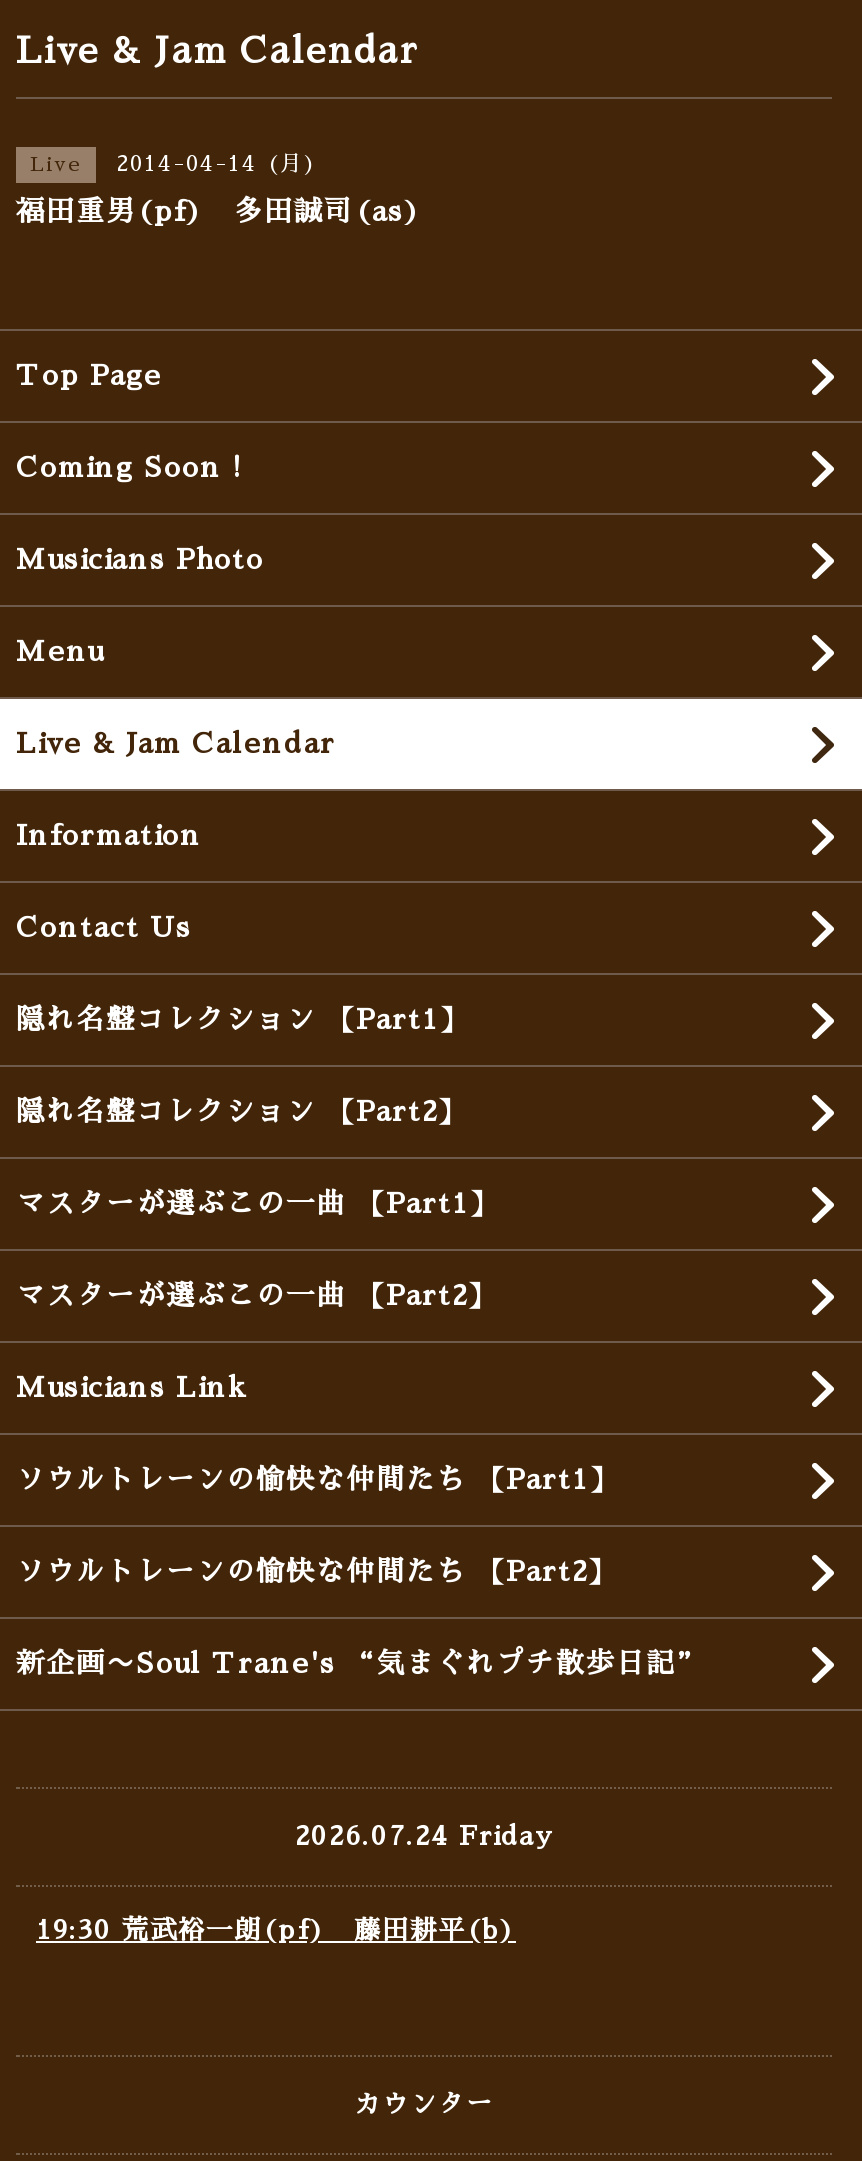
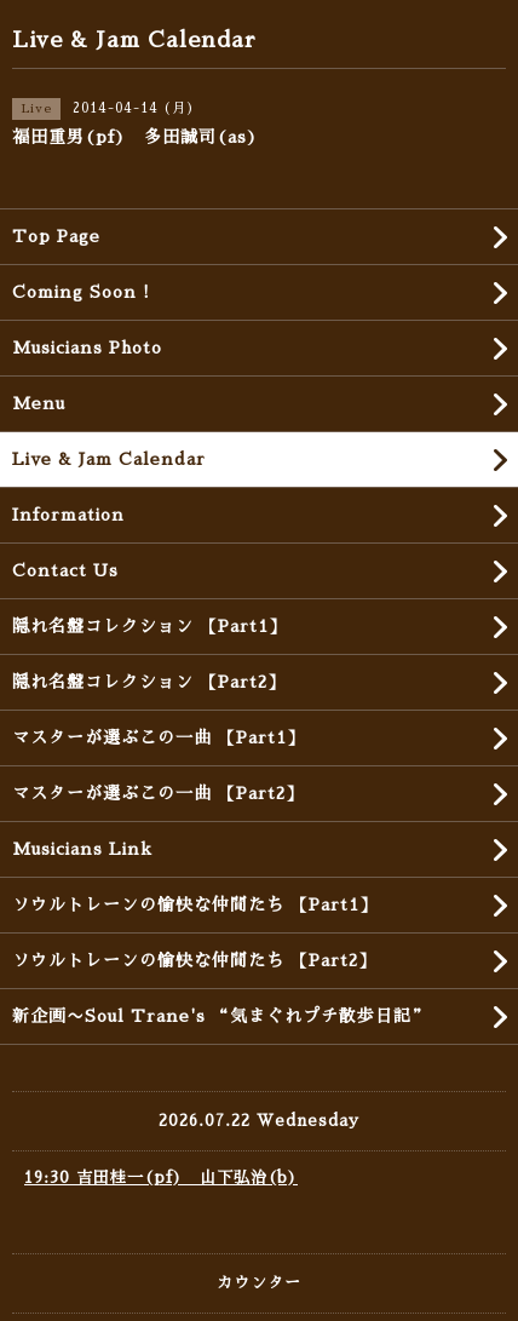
- 2026.07.24 Friday
+ 2026.07.22 Wednesday

- 19:30 荒武裕一朗(pf) 藤田耕平(b)
+ 19:30 吉田桂一(pf) 山下弘治(b)
